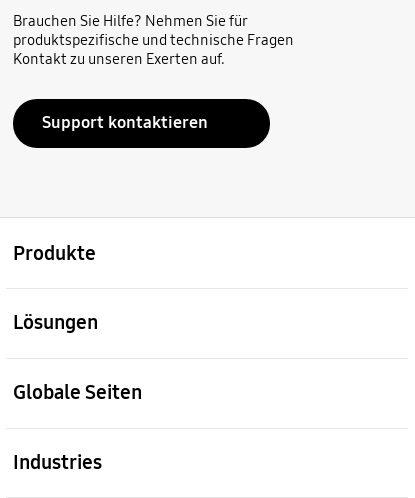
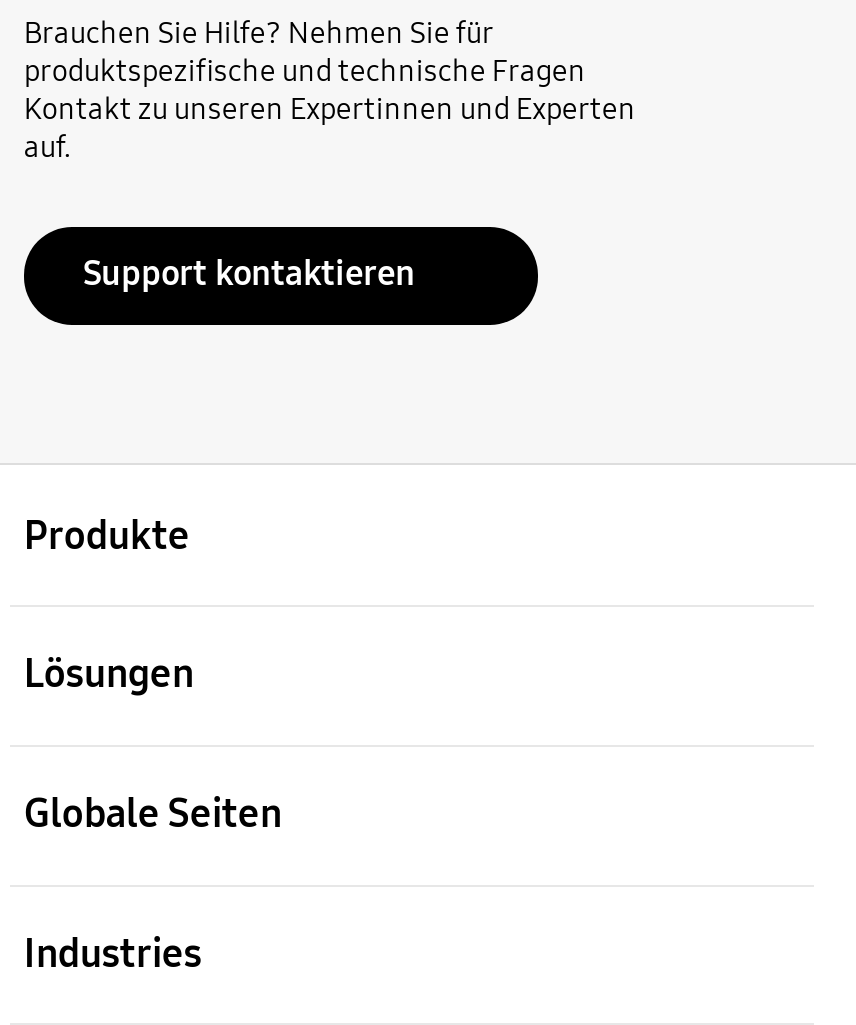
- Kontakt zu unseren Exerten auf.
+ Kontakt zu unseren Expertinnen und Experten
+ auf.
